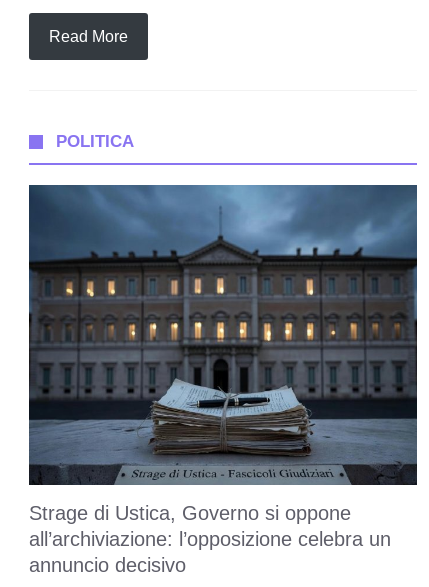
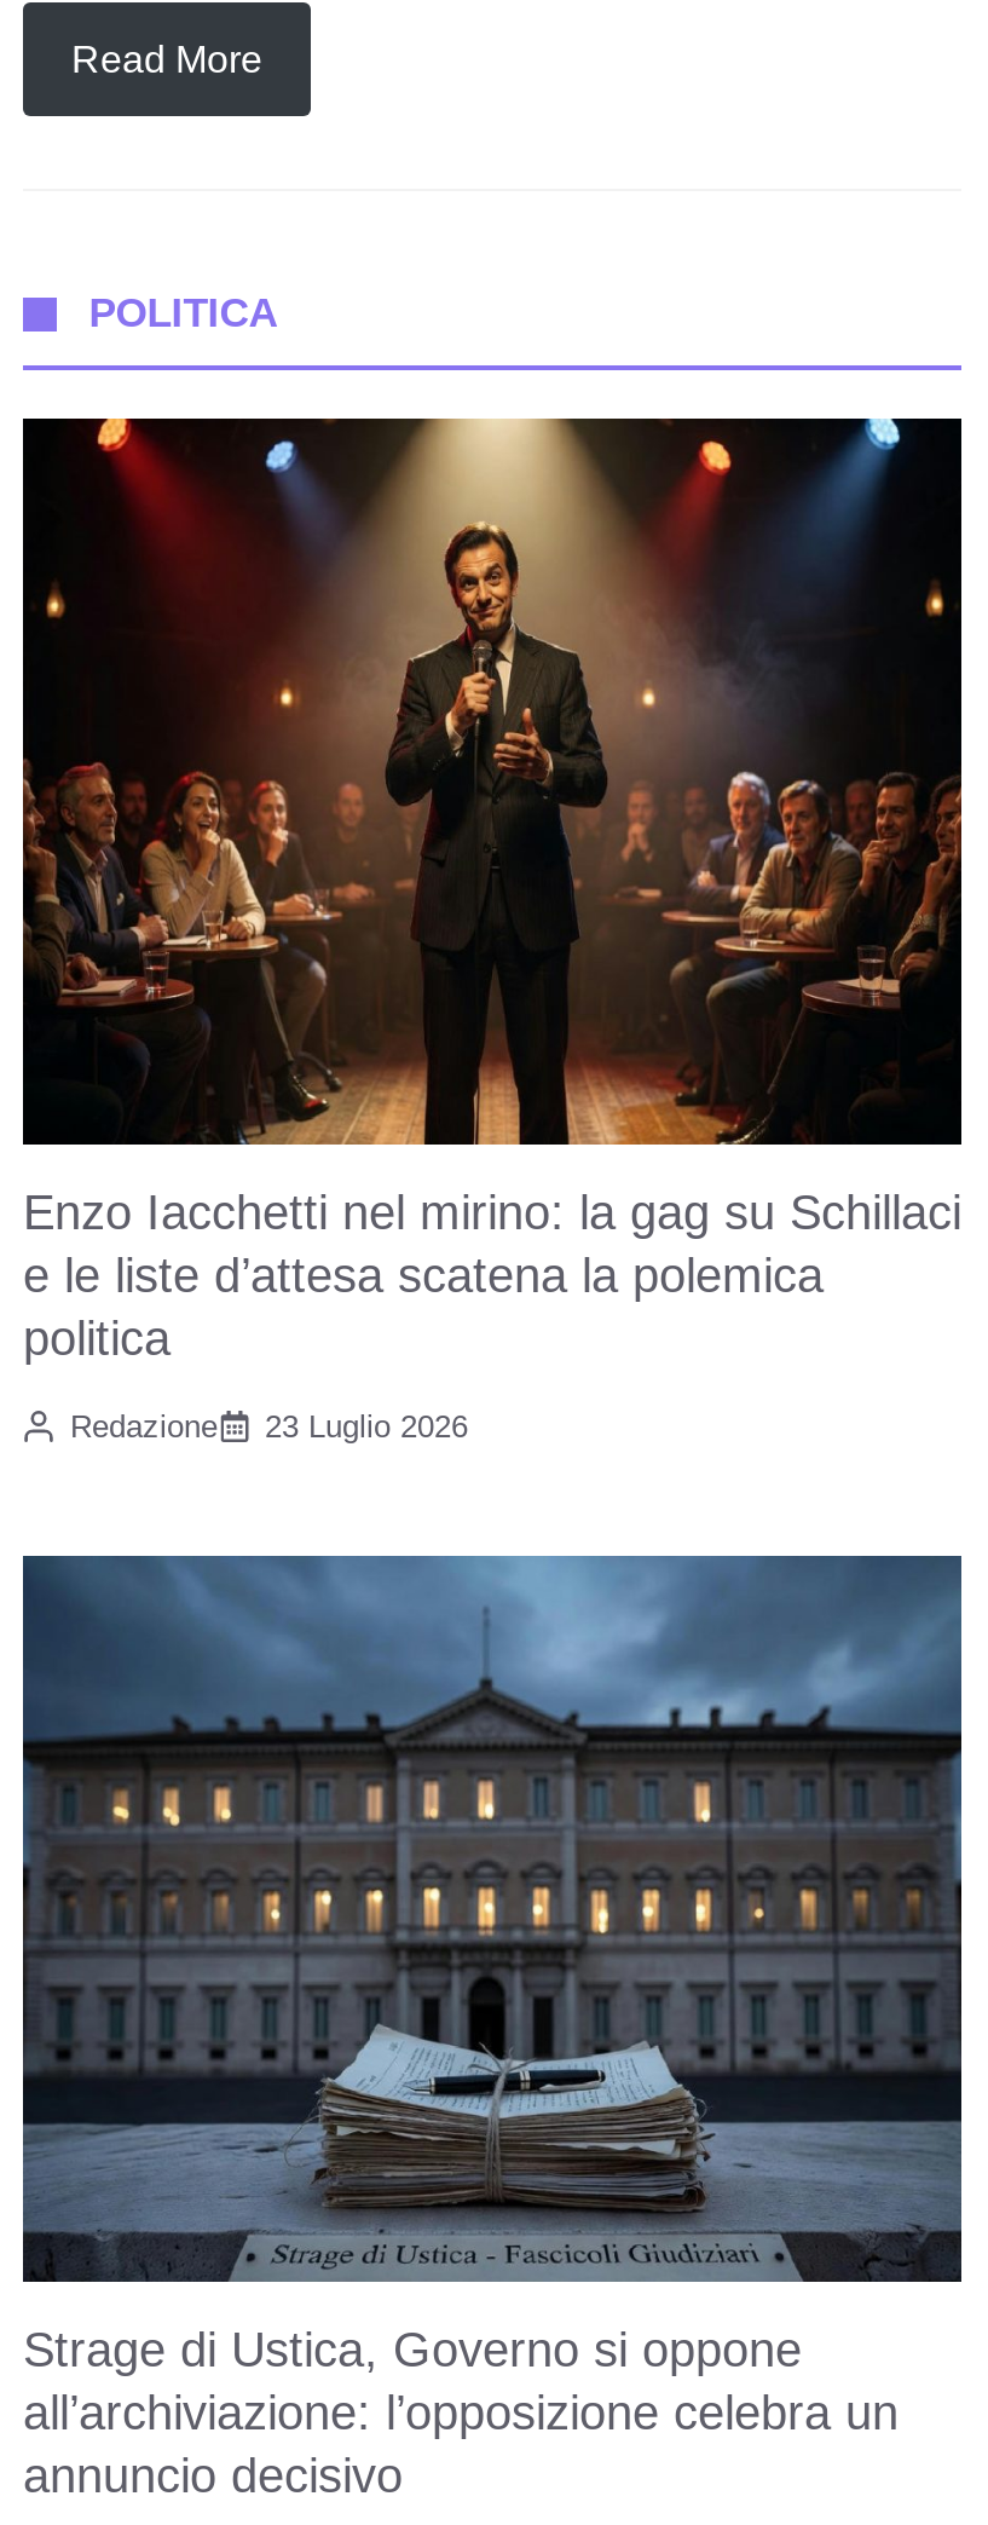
+ [image]
+ Enzo Iacchetti nel mirino: la gag su Schillaci
+ e le liste d’attesa scatena la polemica
+ politica
+ Redazione
+ 23 Luglio 2026
